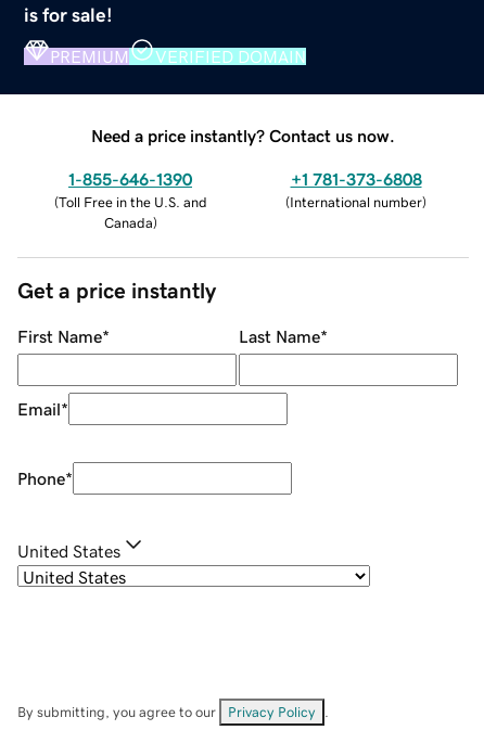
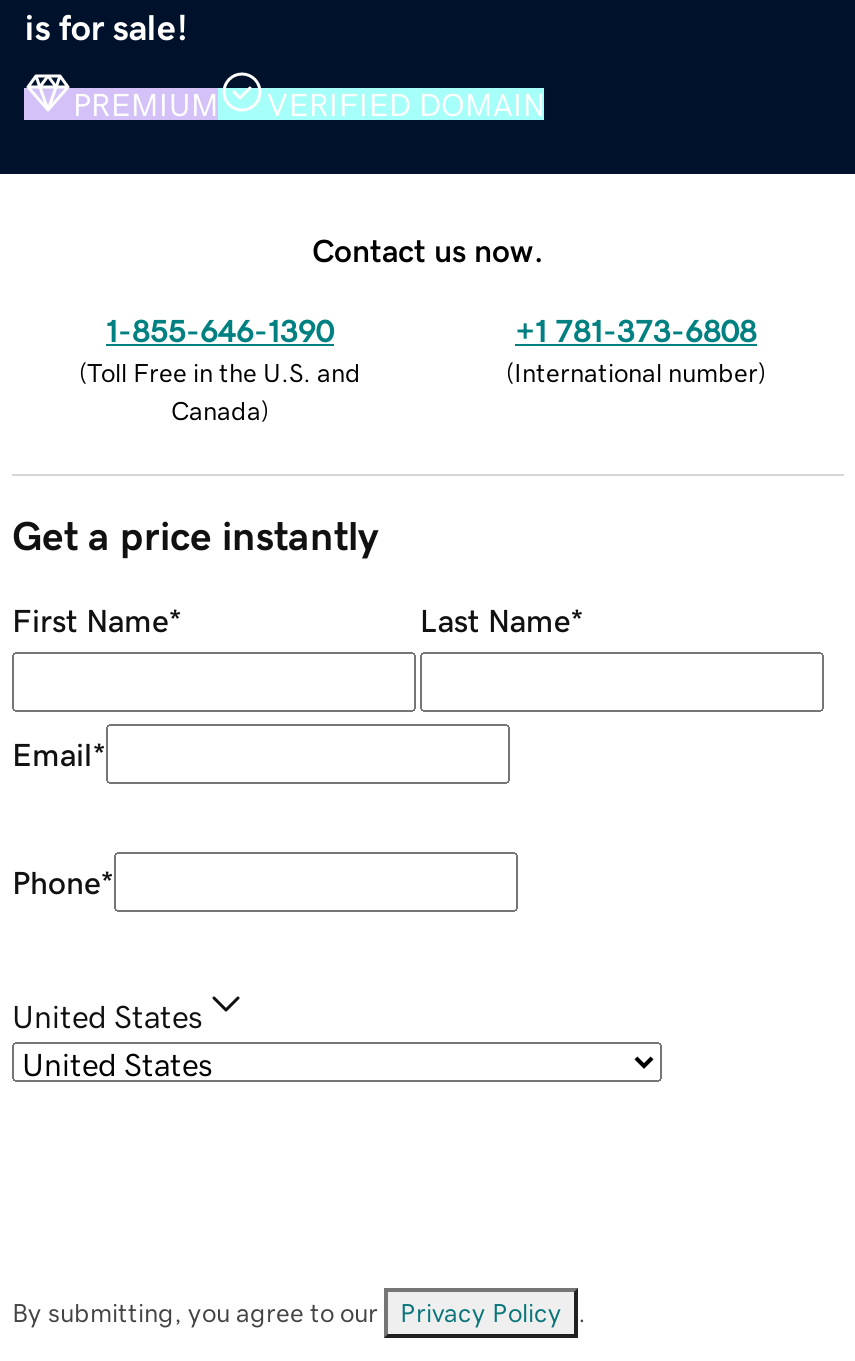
- Need a price instantly? Contact us now.
+ Contact us now.
